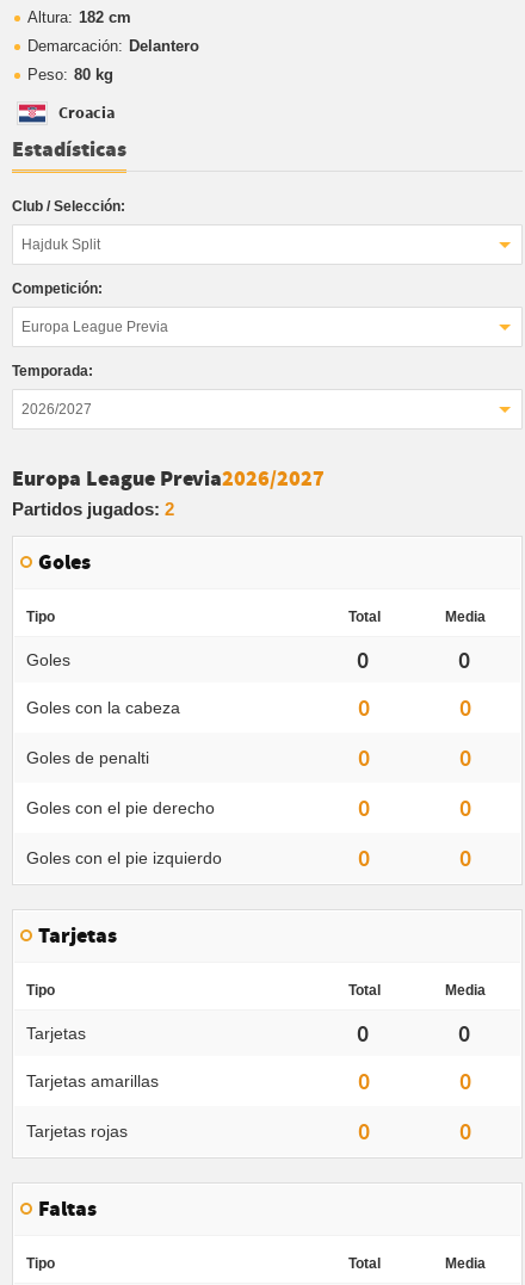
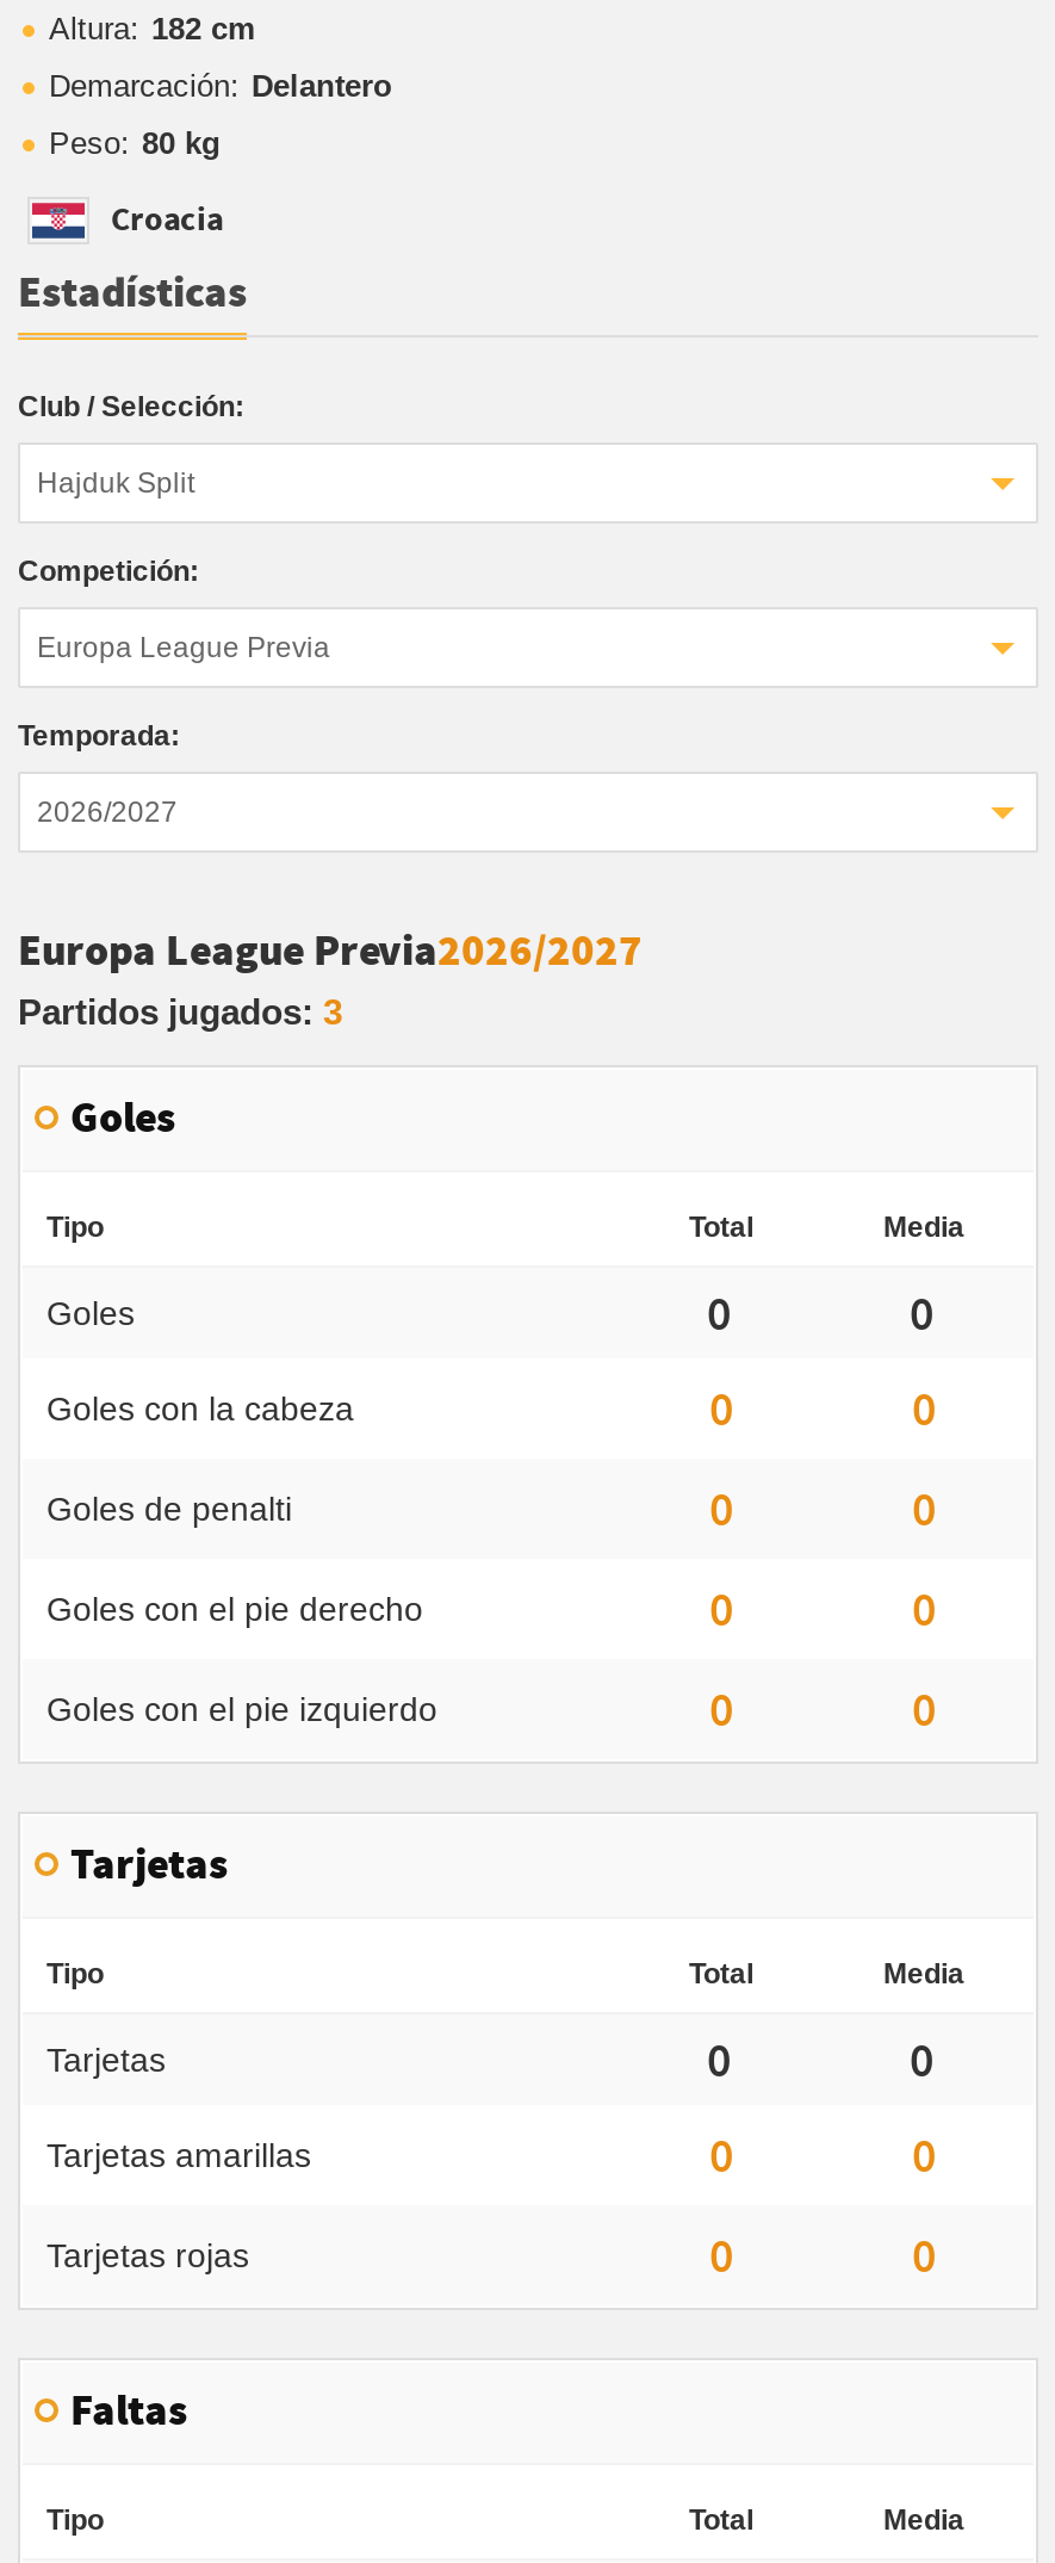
- Partidos jugados: 2
+ Partidos jugados: 3
